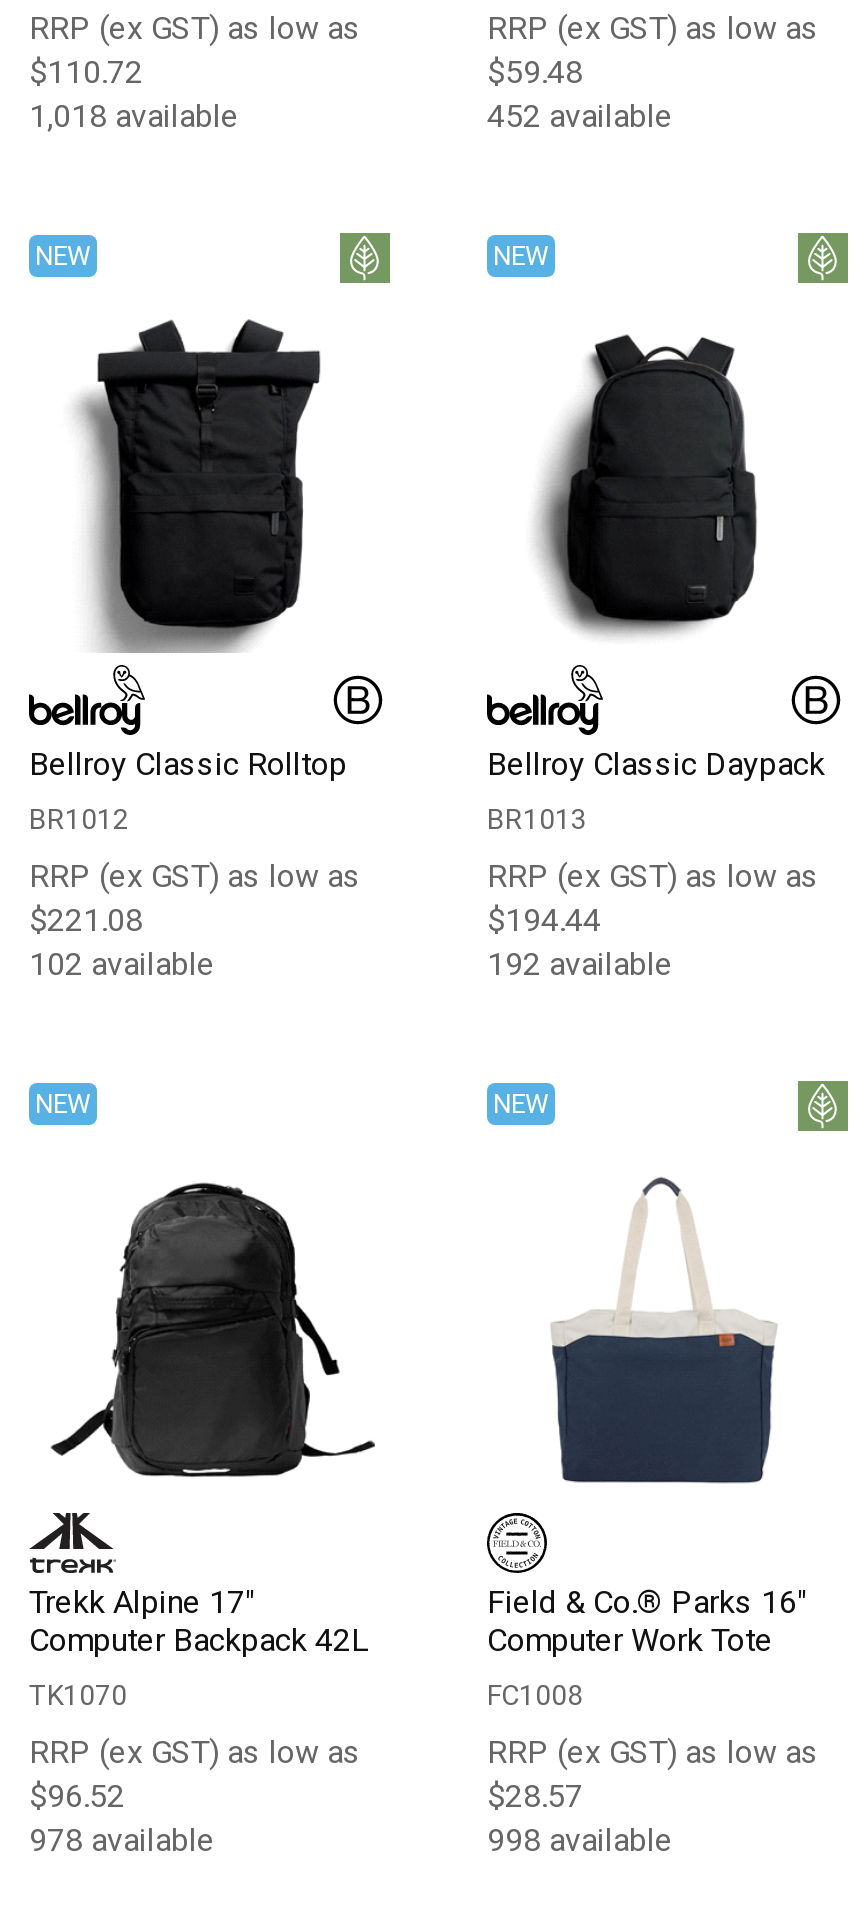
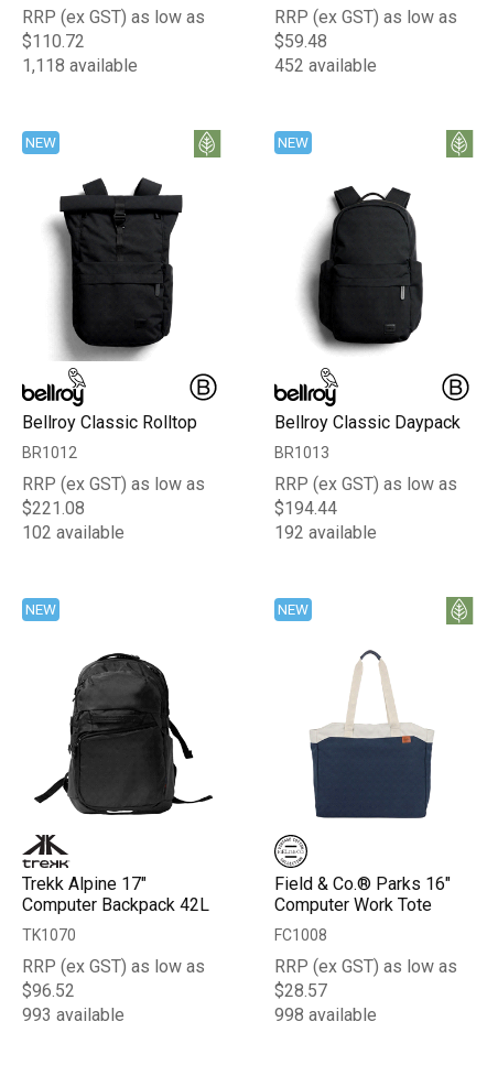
- 1,018 available
+ 1,118 available

- 978 available
+ 993 available
